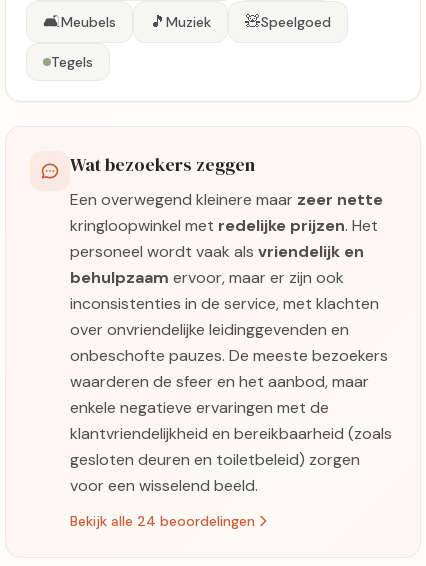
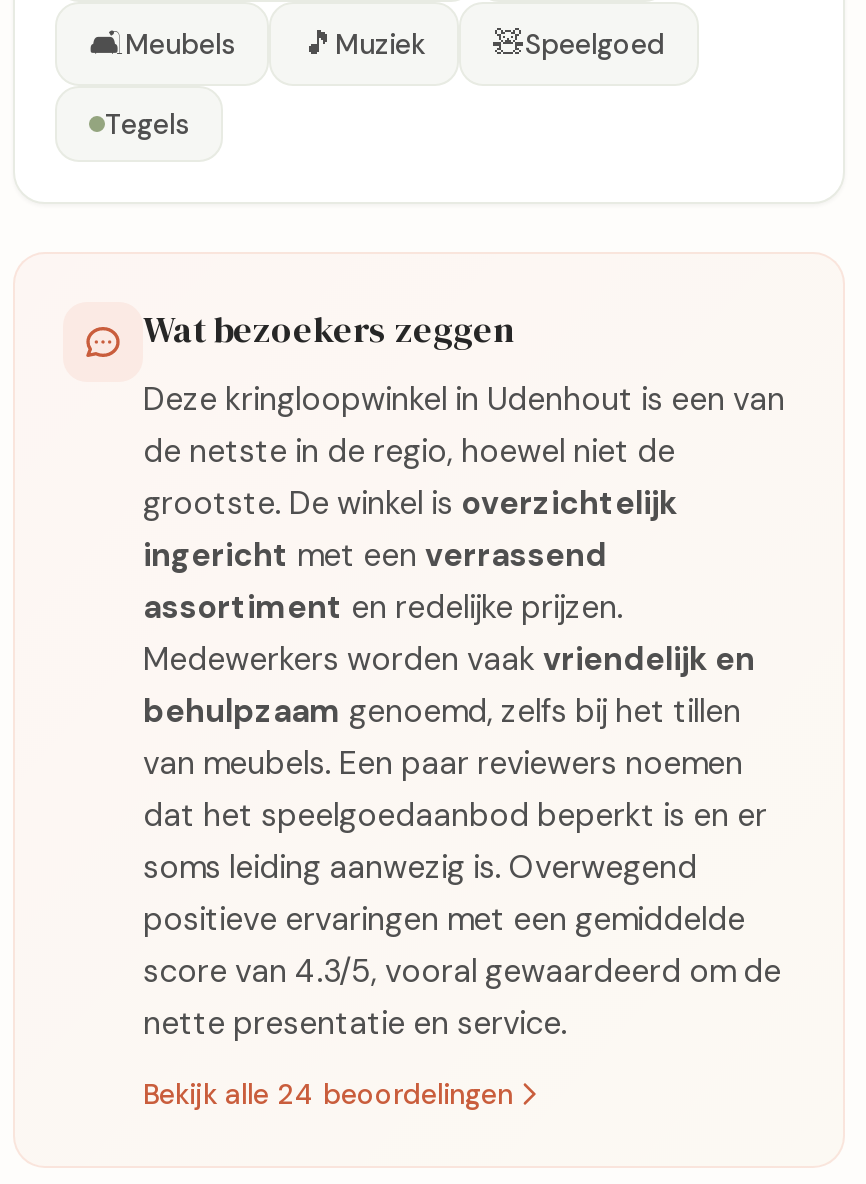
- Een overwegend kleinere maar zeer nette
- kringloopwinkel met redelijke prijzen. Het
- personeel wordt vaak als vriendelijk en
- behulpzaam ervoor, maar er zijn ook
- inconsistenties in de service, met klachten
- over onvriendelijke leidinggevenden en
- onbeschofte pauzes. De meeste bezoekers
- waarderen de sfeer en het aanbod, maar
- enkele negatieve ervaringen met de
- klantvriendelijkheid en bereikbaarheid (zoals
- gesloten deuren en toiletbeleid) zorgen
- voor een wisselend beeld.
+ Deze kringloopwinkel in Udenhout is een van
+ de netste in de regio, hoewel niet de
+ grootste. De winkel is overzichtelijk
+ ingericht met een verrassend
+ assortiment en redelijke prijzen.
+ Medewerkers worden vaak vriendelijk en
+ behulpzaam genoemd, zelfs bij het tillen
+ van meubels. Een paar reviewers noemen
+ dat het speelgoedaanbod beperkt is en er
+ soms leiding aanwezig is. Overwegend
+ positieve ervaringen met een gemiddelde
+ score van 4.3/5, vooral gewaardeerd om de
+ nette presentatie en service.
